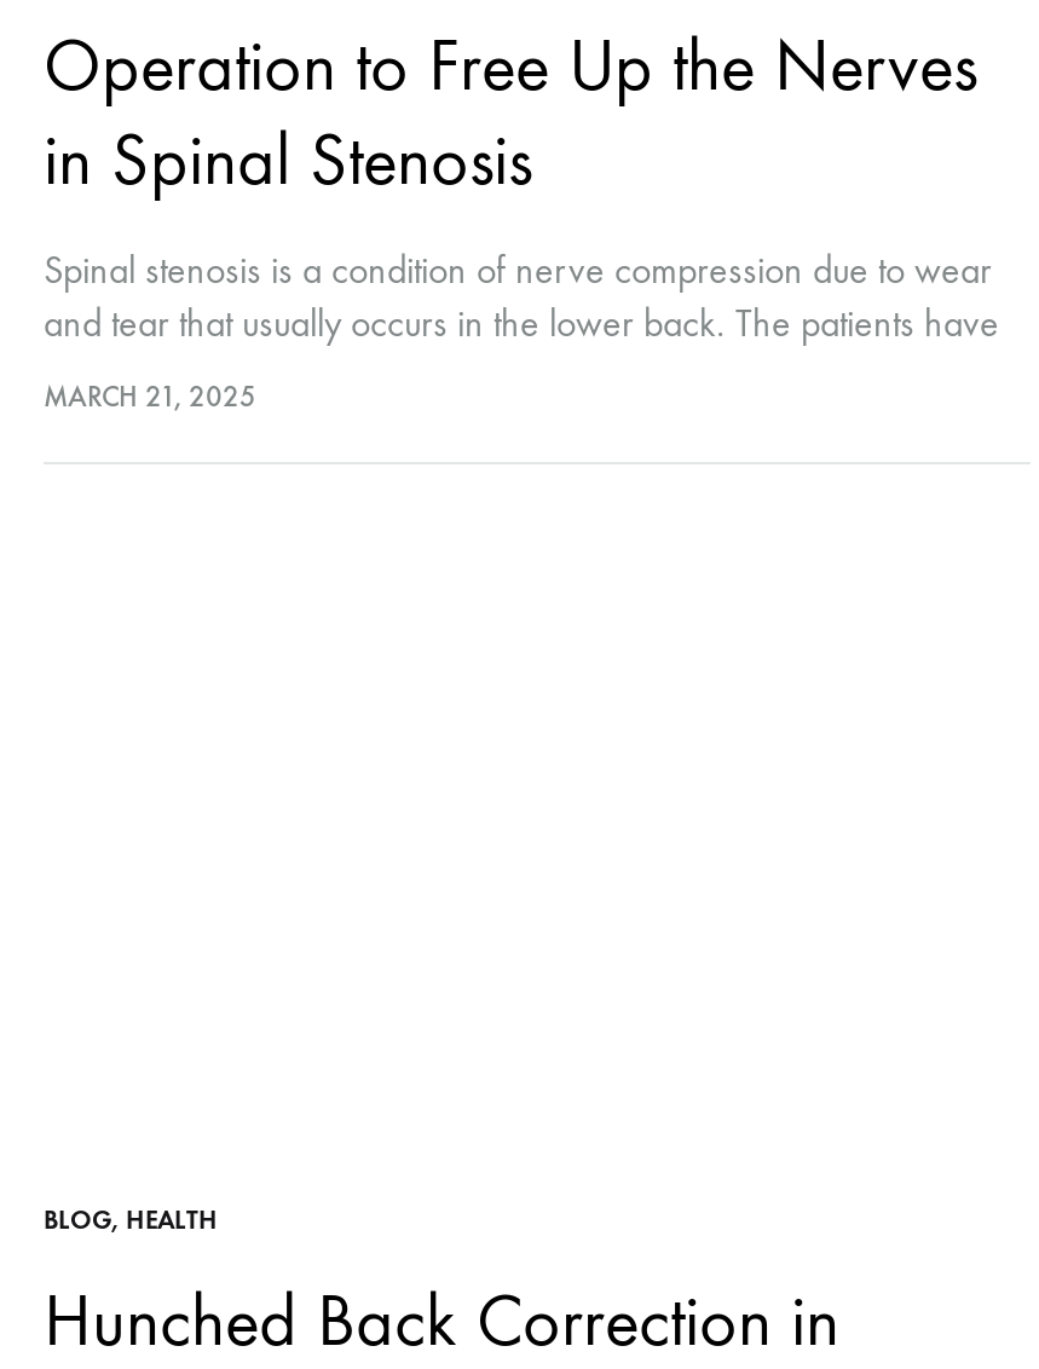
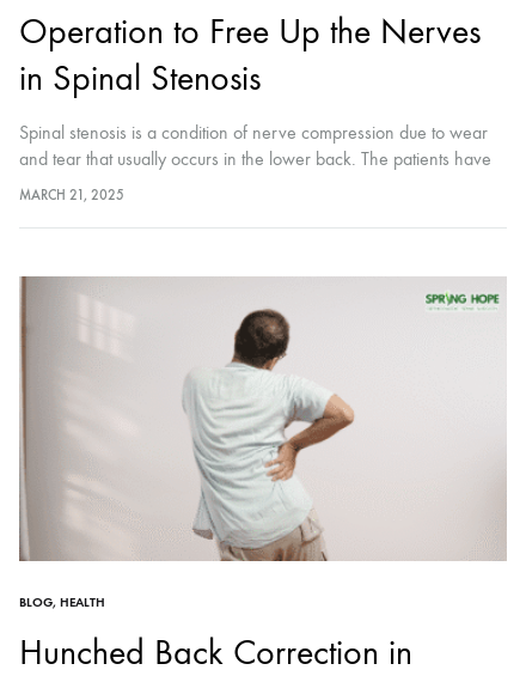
+ [image]
